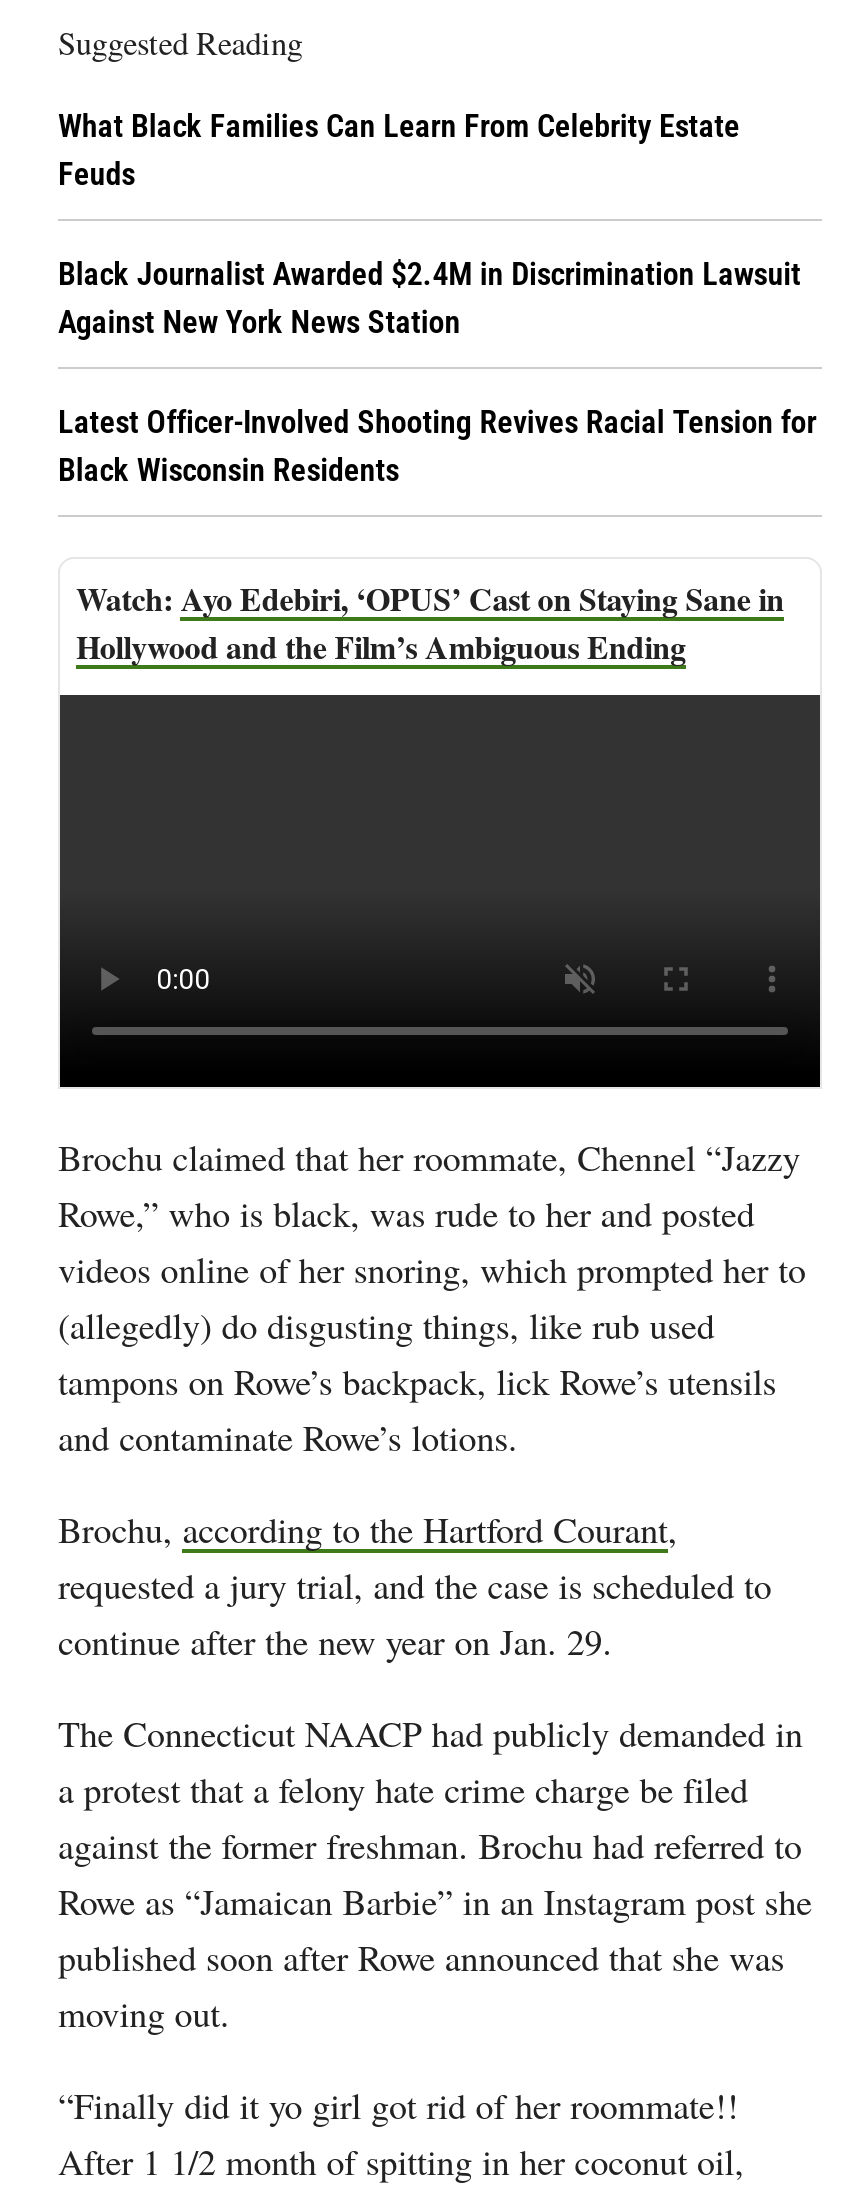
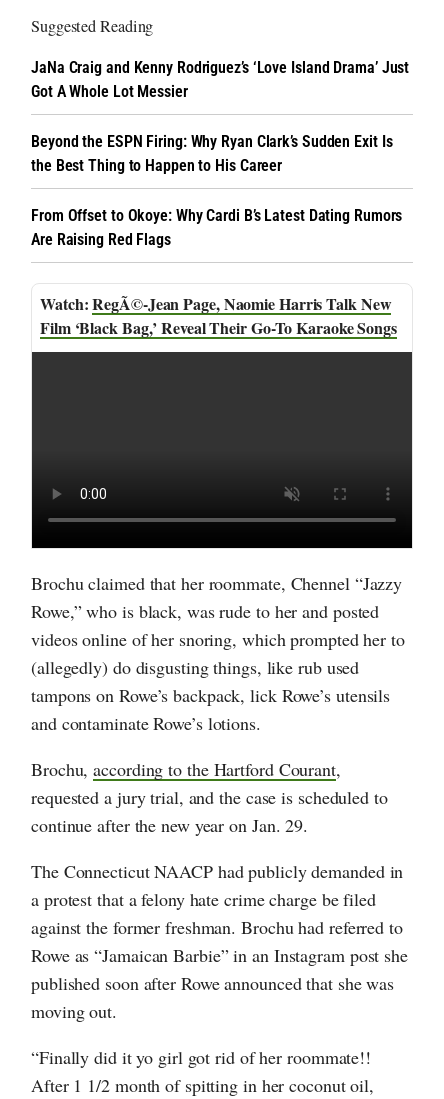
- What Black Families Can Learn From Celebrity Estate
- Feuds
+ JaNa Craig and Kenny Rodriguez’s ‘Love Island Drama’ Just
+ Got A Whole Lot Messier

- Black Journalist Awarded $2.4M in Discrimination Lawsuit
- Against New York News Station
+ Beyond the ESPN Firing: Why Ryan Clark’s Sudden Exit Is
+ the Best Thing to Happen to His Career

- Latest Officer-Involved Shooting Revives Racial Tension for
- Black Wisconsin Residents
+ From Offset to Okoye: Why Cardi B’s Latest Dating Rumors
+ Are Raising Red Flags

- Ayo Edebiri, ‘OPUS’ Cast on Staying Sane in
- Hollywood and the Film’s Ambiguous Ending
+ RegÃ©-Jean Page, Naomie Harris Talk New
+ Film ‘Black Bag,’ Reveal Their Go-To Karaoke Songs
